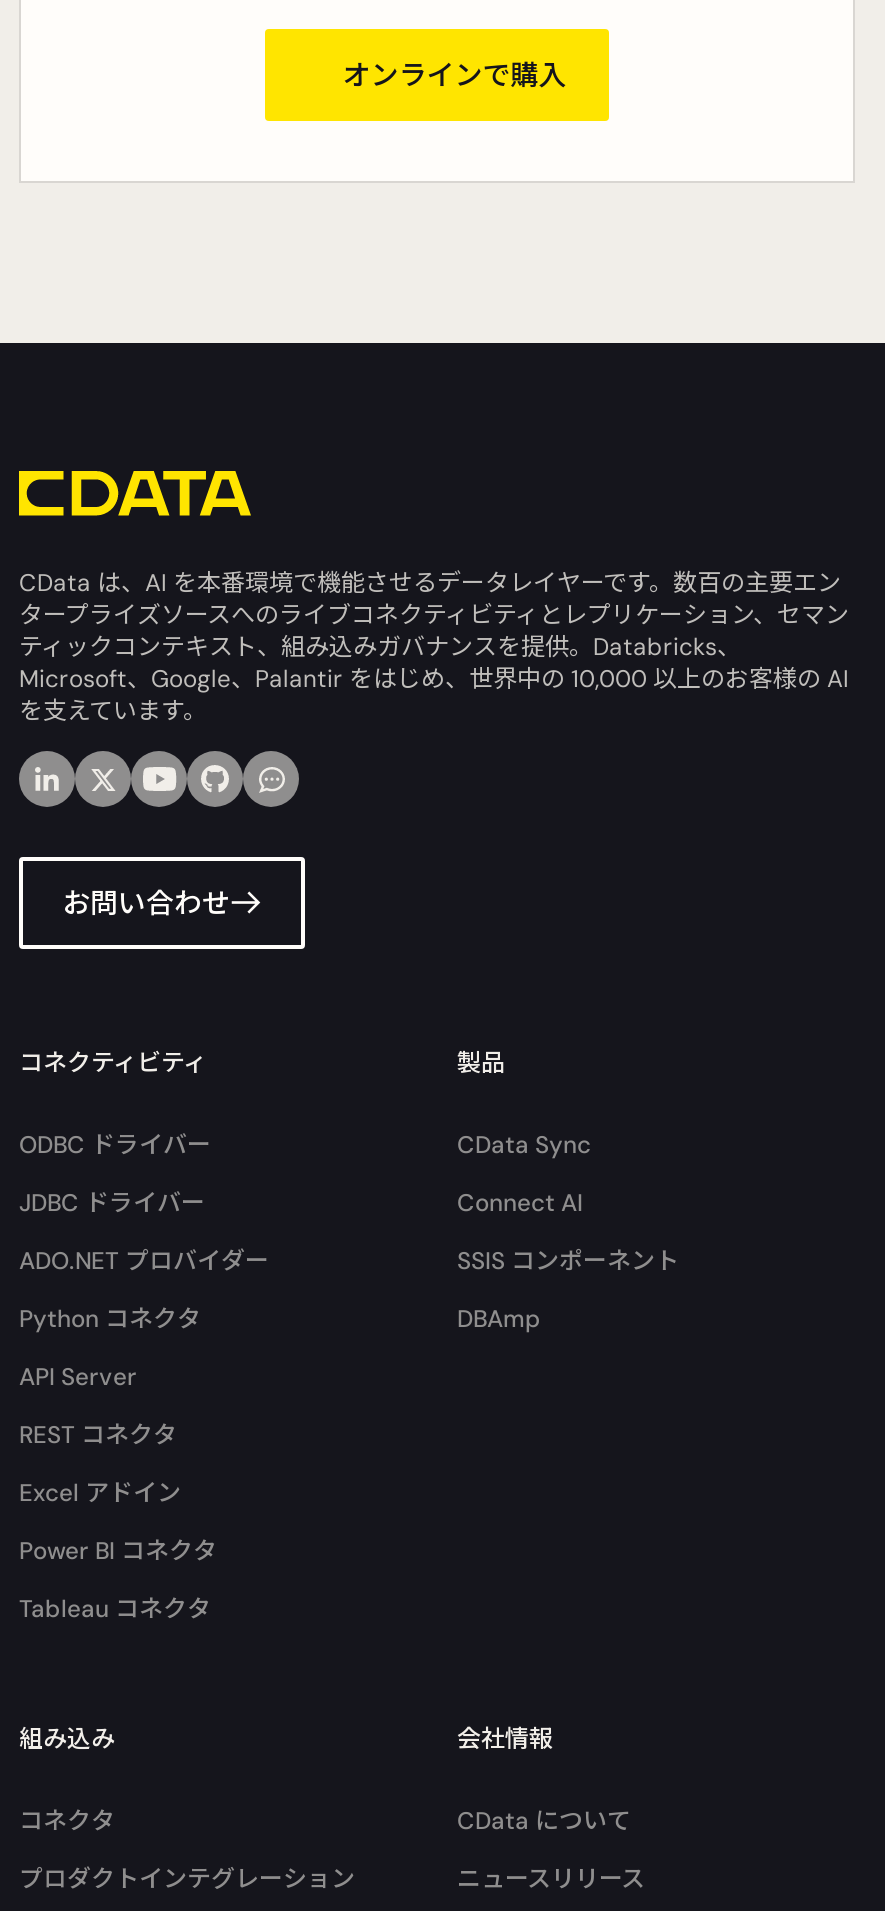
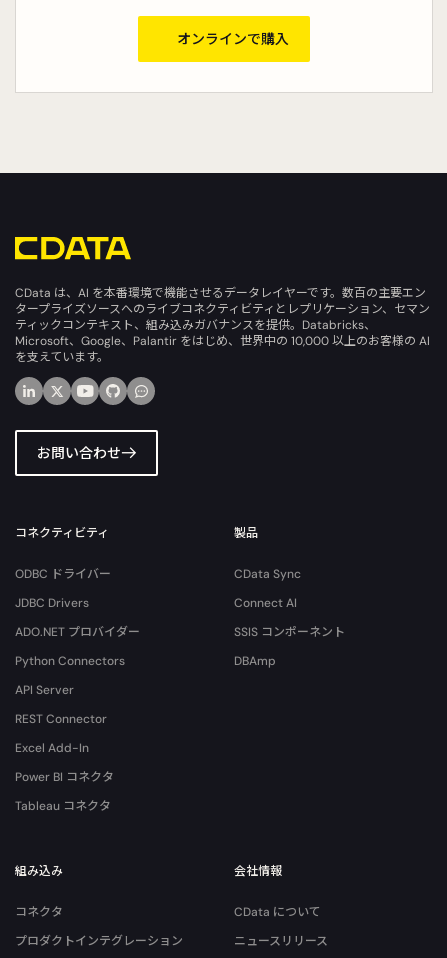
- JDBC ドライバー
+ JDBC Drivers

- Python コネクタ
+ Python Connectors

- REST コネクタ
+ REST Connector

- Excel アドイン
+ Excel Add-In
